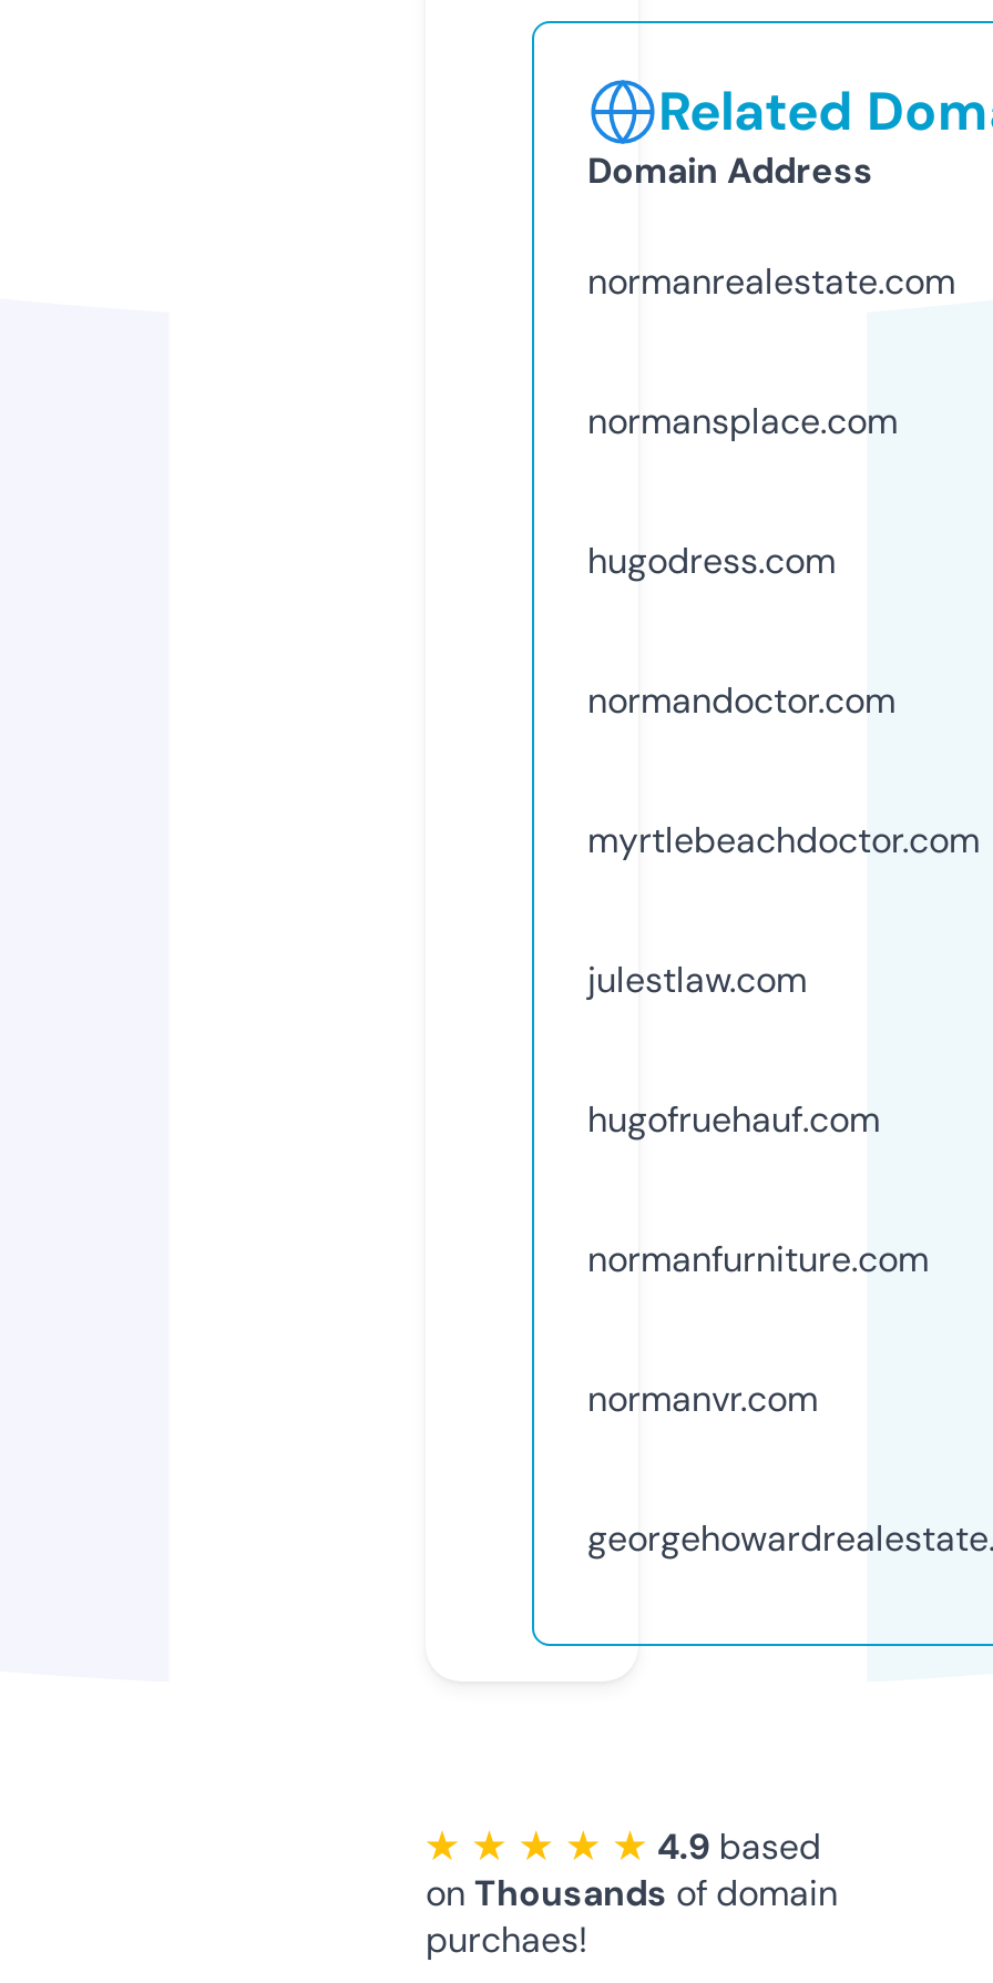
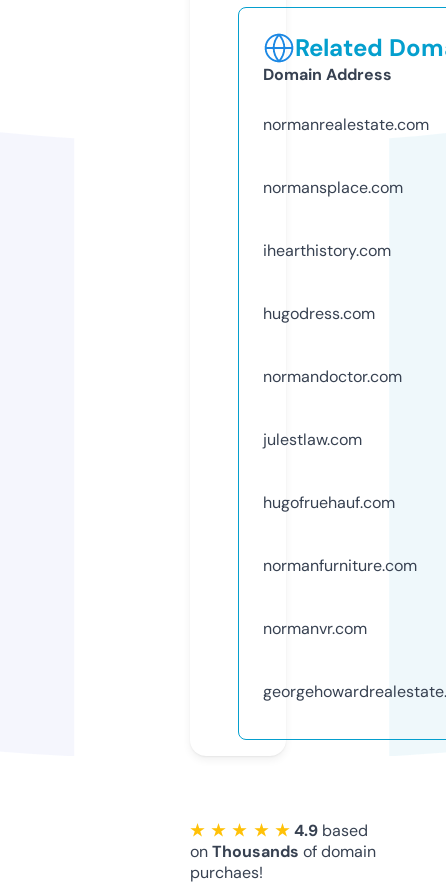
+ ihearthistory.com

moved down: hugodress.com | normandoctor.com

- myrtlebeachdoctor.com
